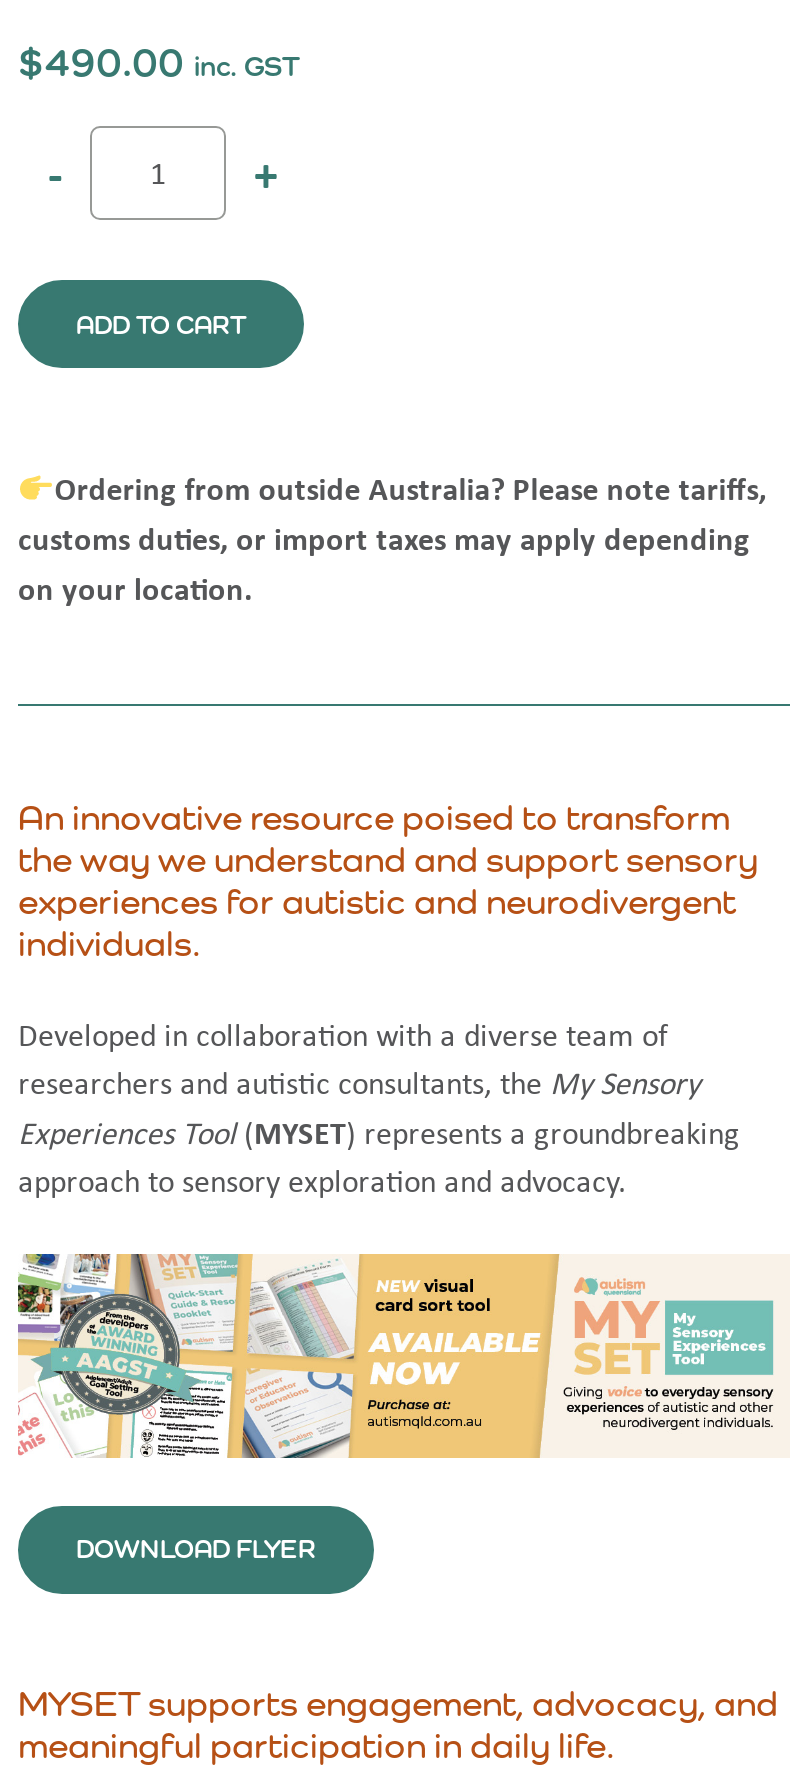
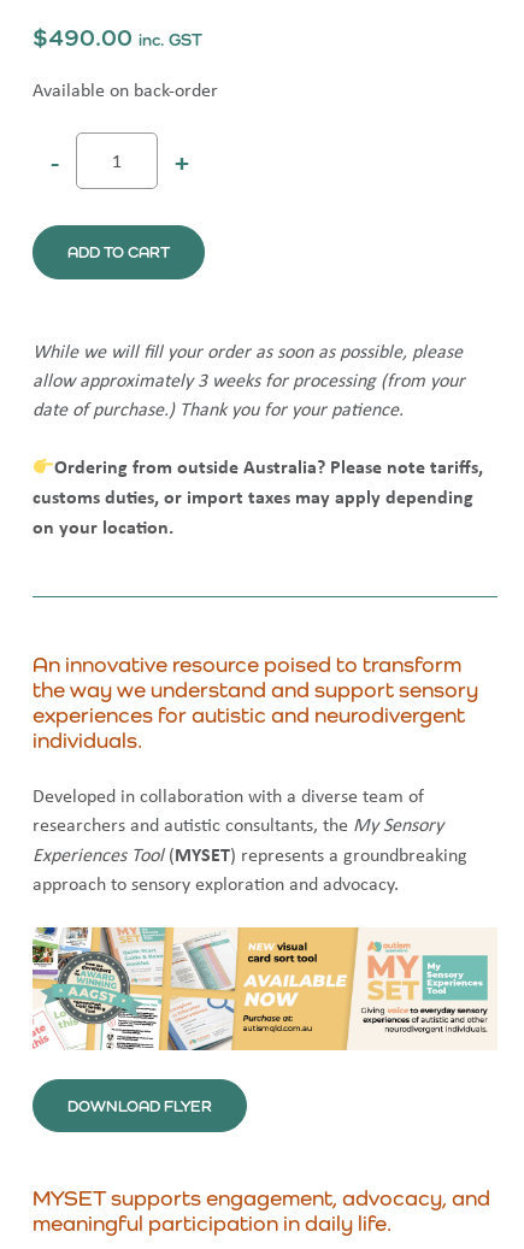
+ Available on back-order

+ While we will fill your order as soon as possible, please
+ allow approximately 3 weeks for processing (from your
+ date of purchase.) Thank you for your patience.
